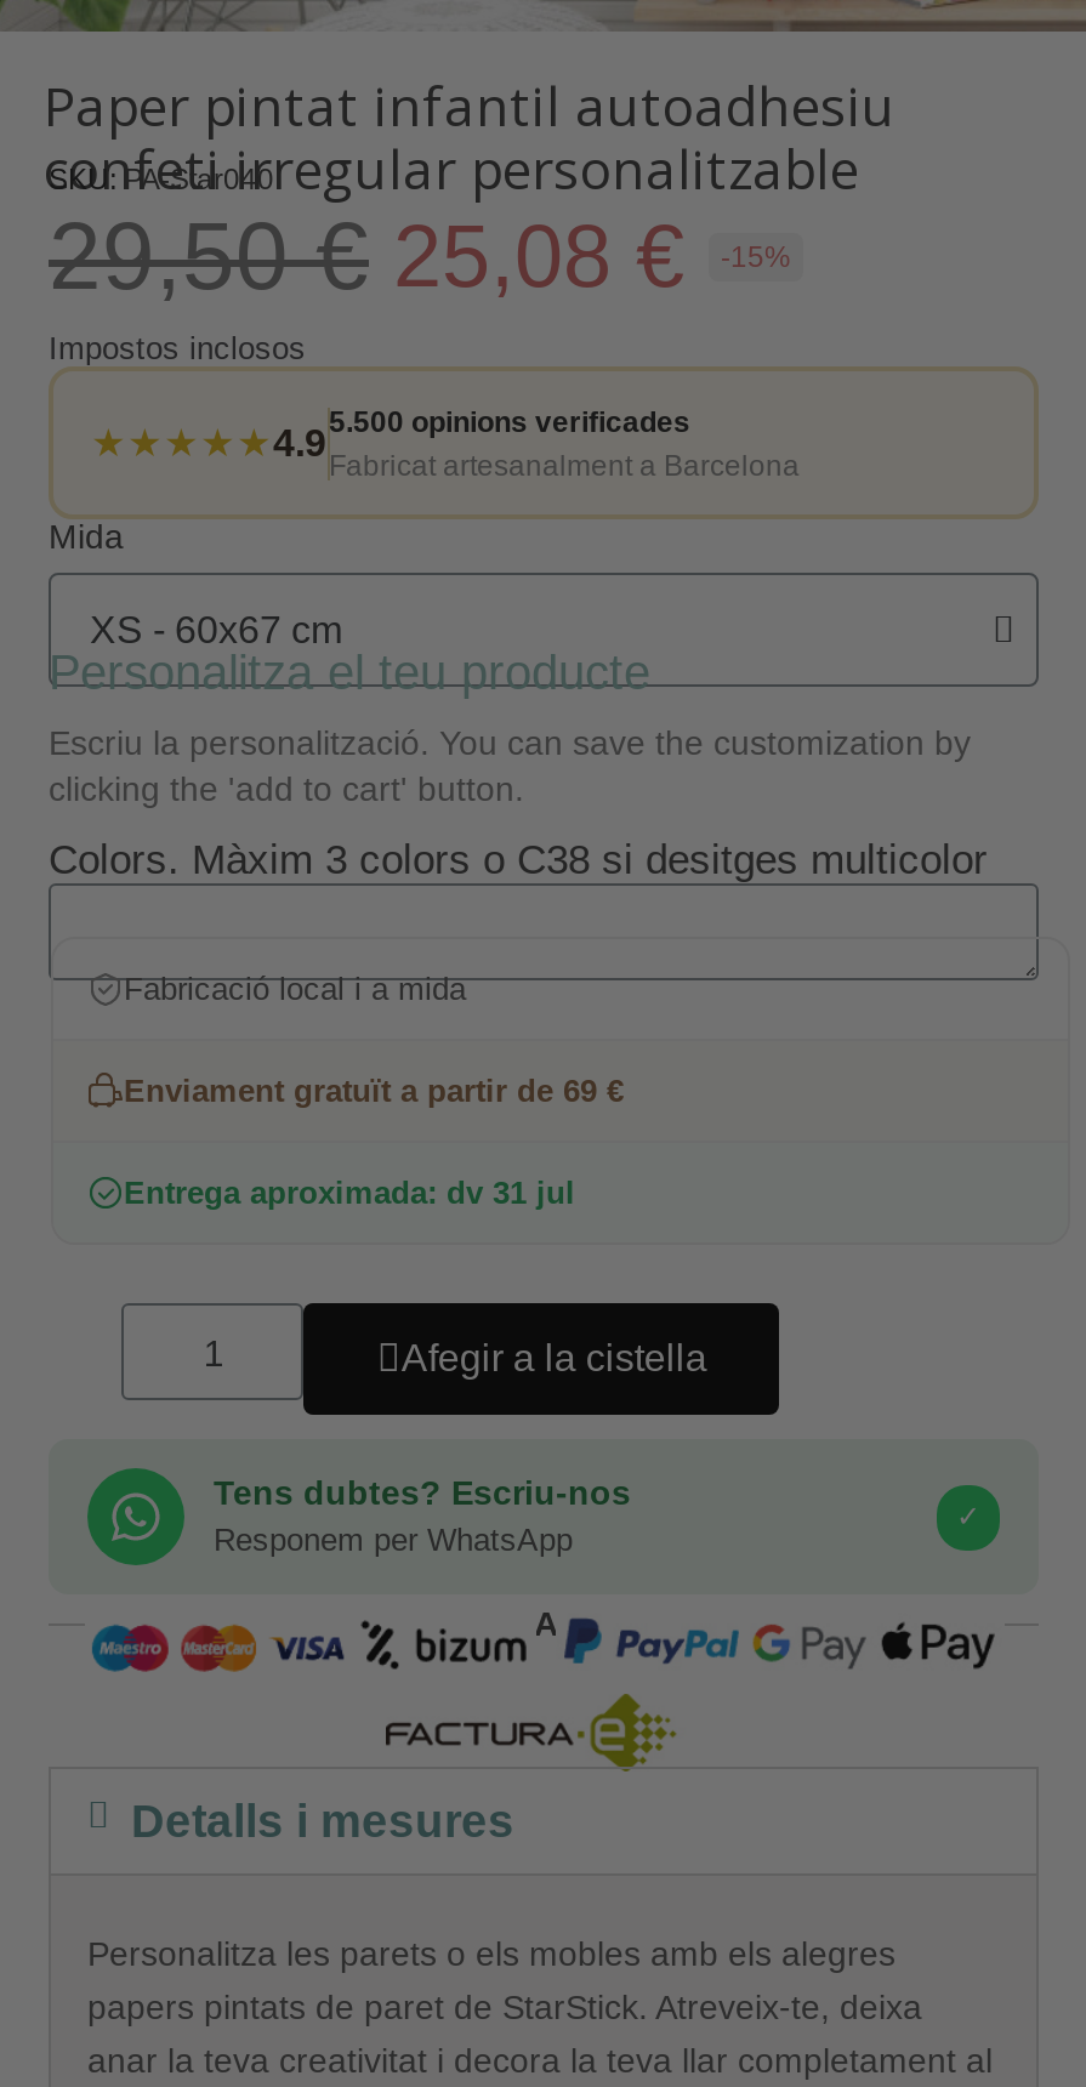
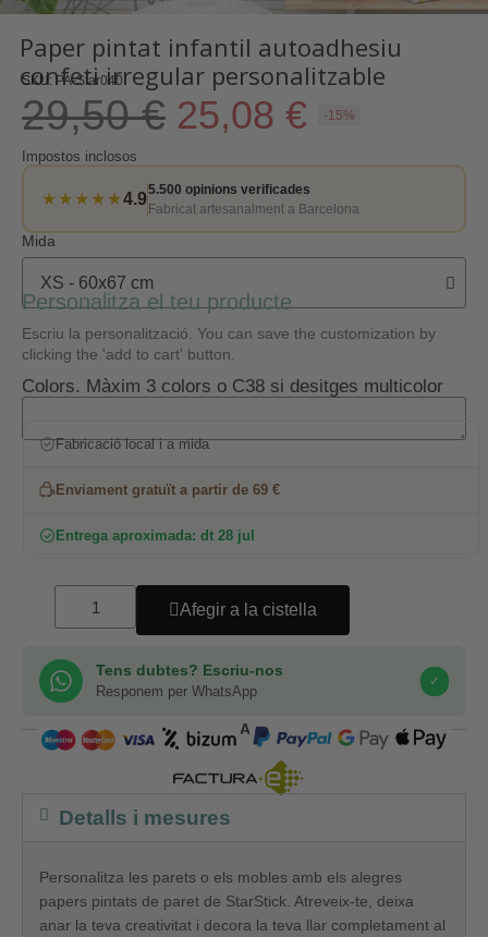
- Entrega aproximada: dv 31 jul
+ Entrega aproximada: dt 28 jul
